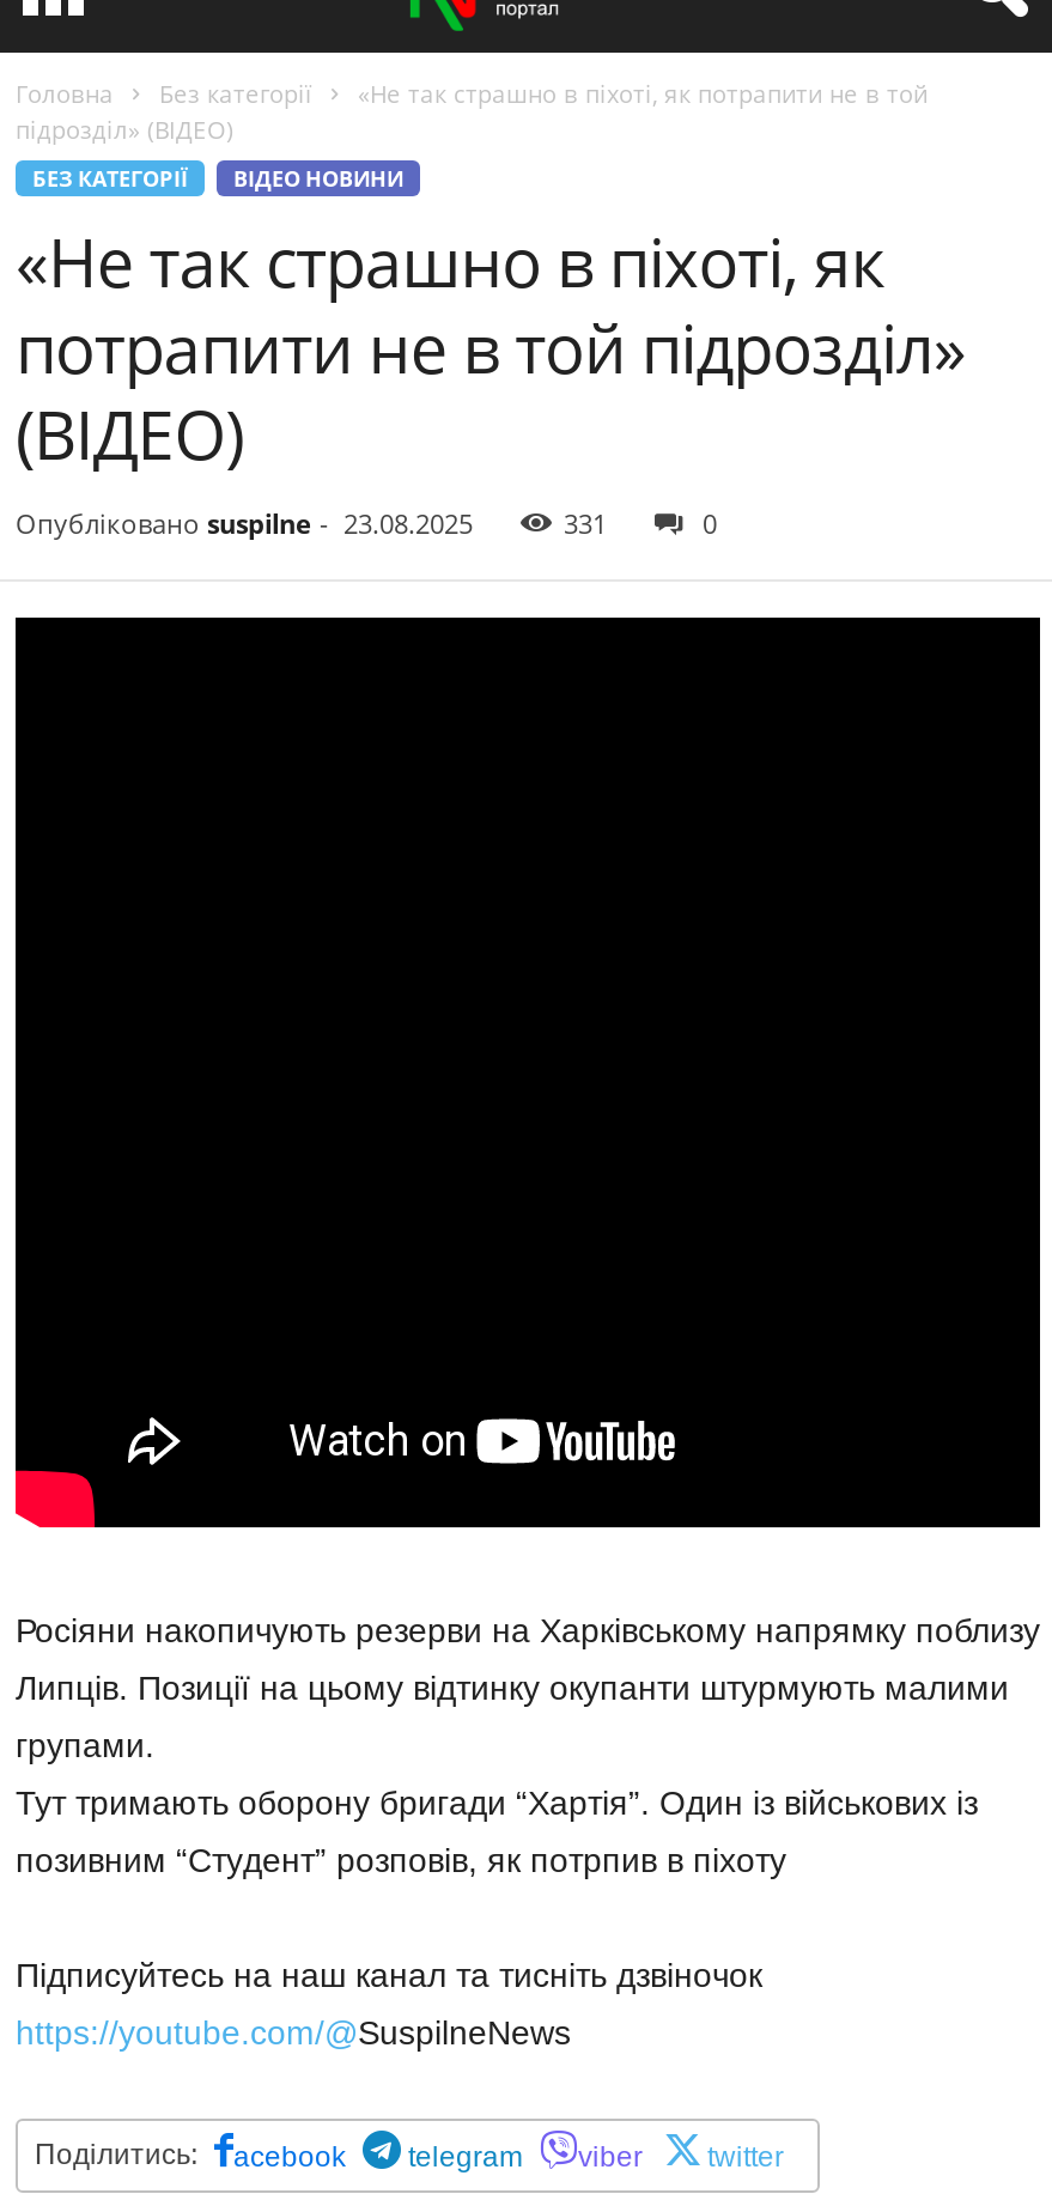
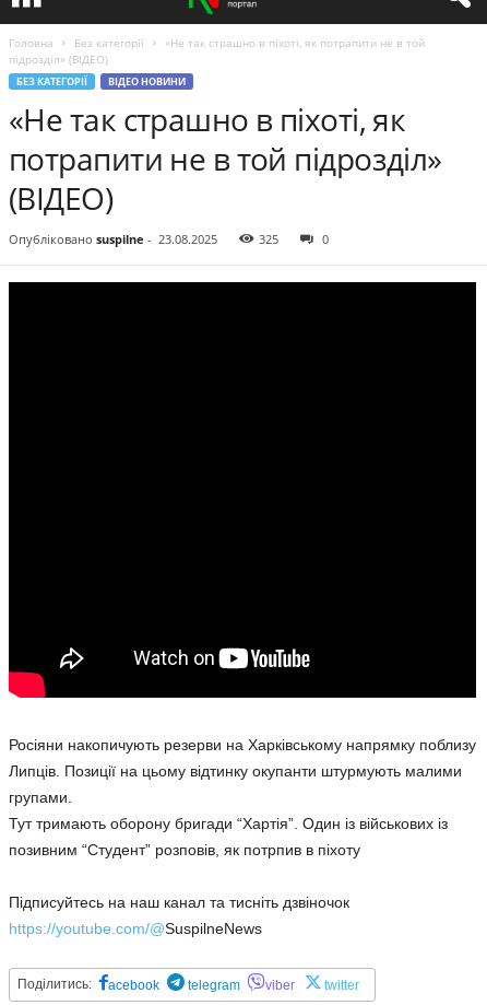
- 331
+ 325
